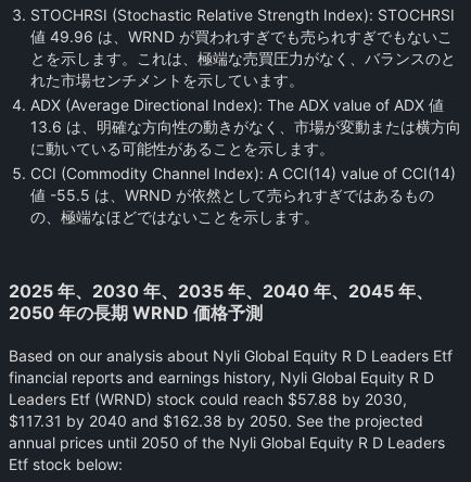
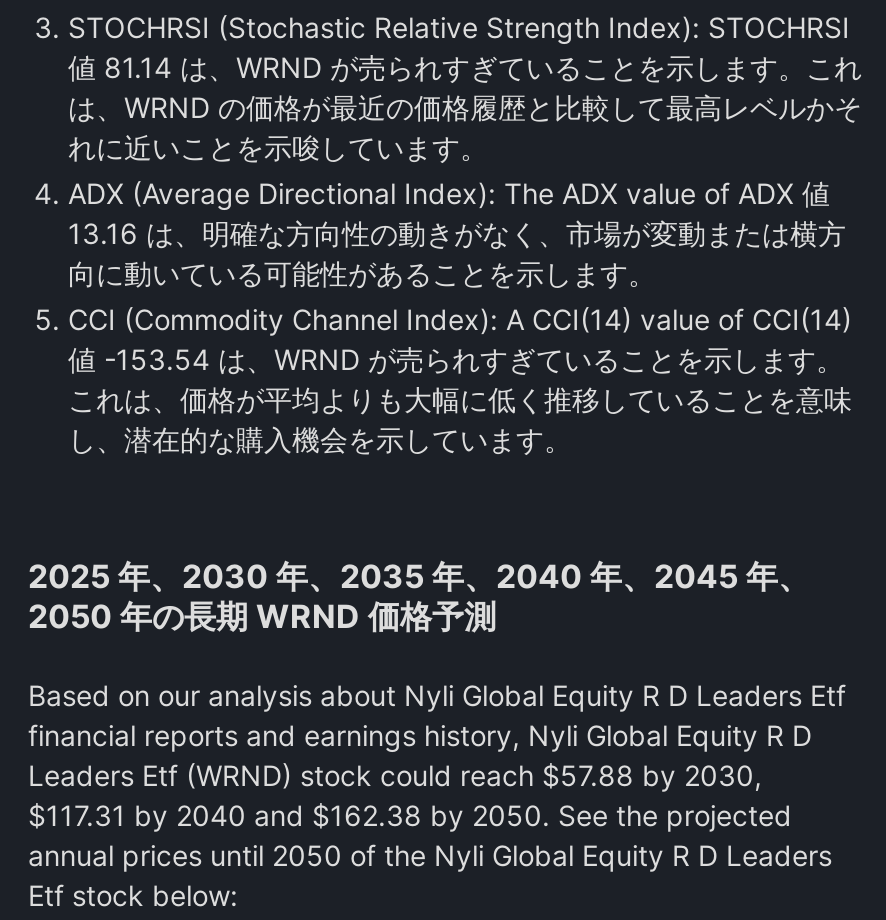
- 値 49.96 は、WRND が買われすぎでも売られすぎでもないこ
- とを示します。これは、極端な売買圧力がなく、バランスのと
- れた市場センチメントを示しています。
+ 値 81.14 は、WRND が売られすぎていることを示します。これ
+ は、WRND の価格が最近の価格履歴と比較して最高レベルかそ
+ れに近いことを示唆しています。

- 13.6 は、明確な方向性の動きがなく、市場が変動または横方向
- に動いている可能性があることを示します。
+ 13.16 は、明確な方向性の動きがなく、市場が変動または横方
+ 向に動いている可能性があることを示します。

- 値 -55.5 は、WRND が依然として売られすぎではあるもの
- の、極端なほどではないことを示します。
+ 値 -153.54 は、WRND が売られすぎていることを示します。
+ これは、価格が平均よりも大幅に低く推移していることを意味
+ し、潜在的な購入機会を示しています。
